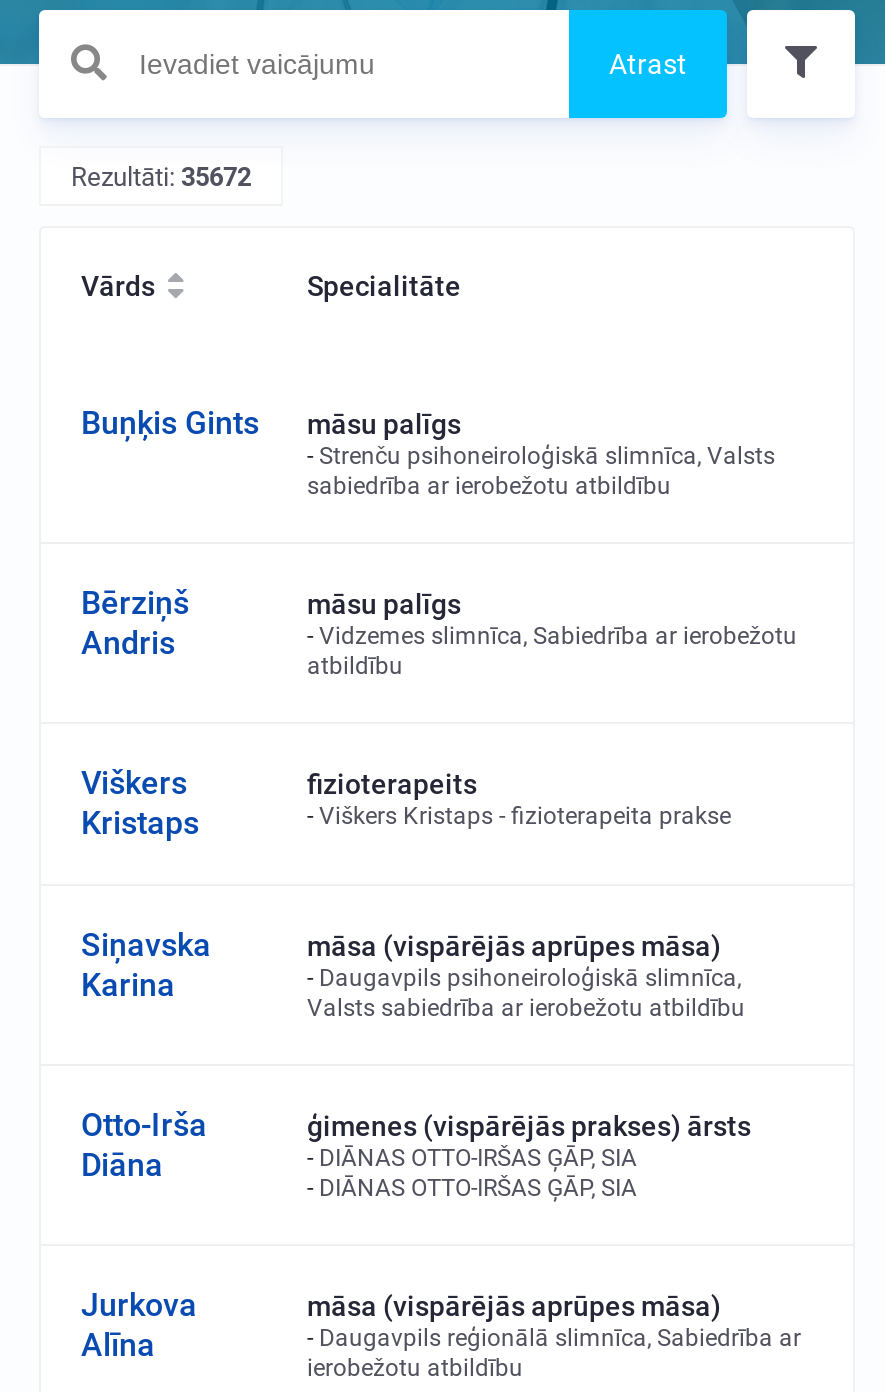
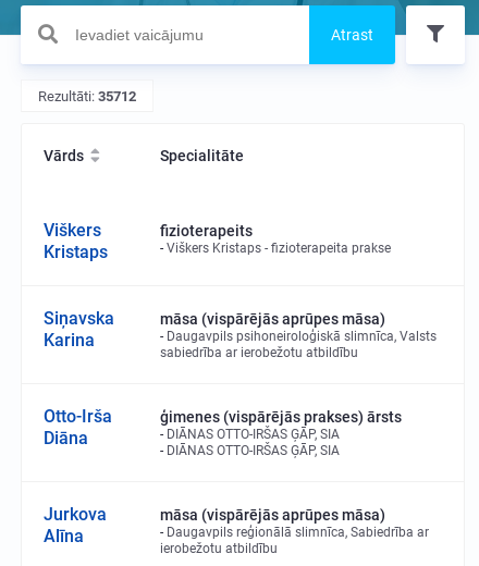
- Rezultāti: 35672
+ Rezultāti: 35712

- Buņķis Gints
- māsu palīgs
- Strenču psihoneiroloģiskā slimnīca, Valsts
- sabiedrība ar ierobežotu atbildību
- Bērziņš
- Andris

- māsu palīgs
- Vidzemes slimnīca, Sabiedrība ar ierobežotu
- atbildību
